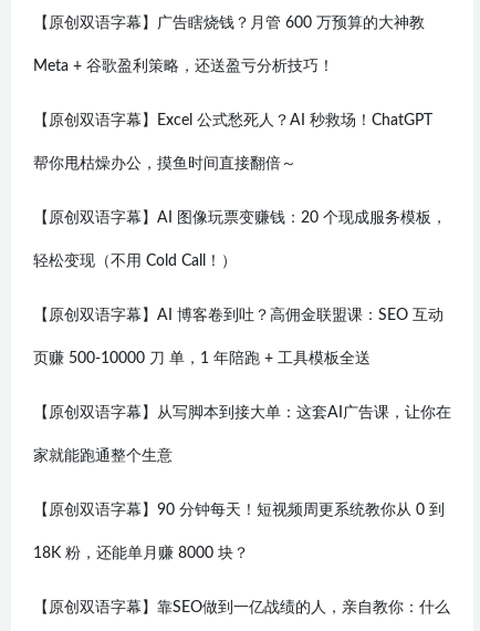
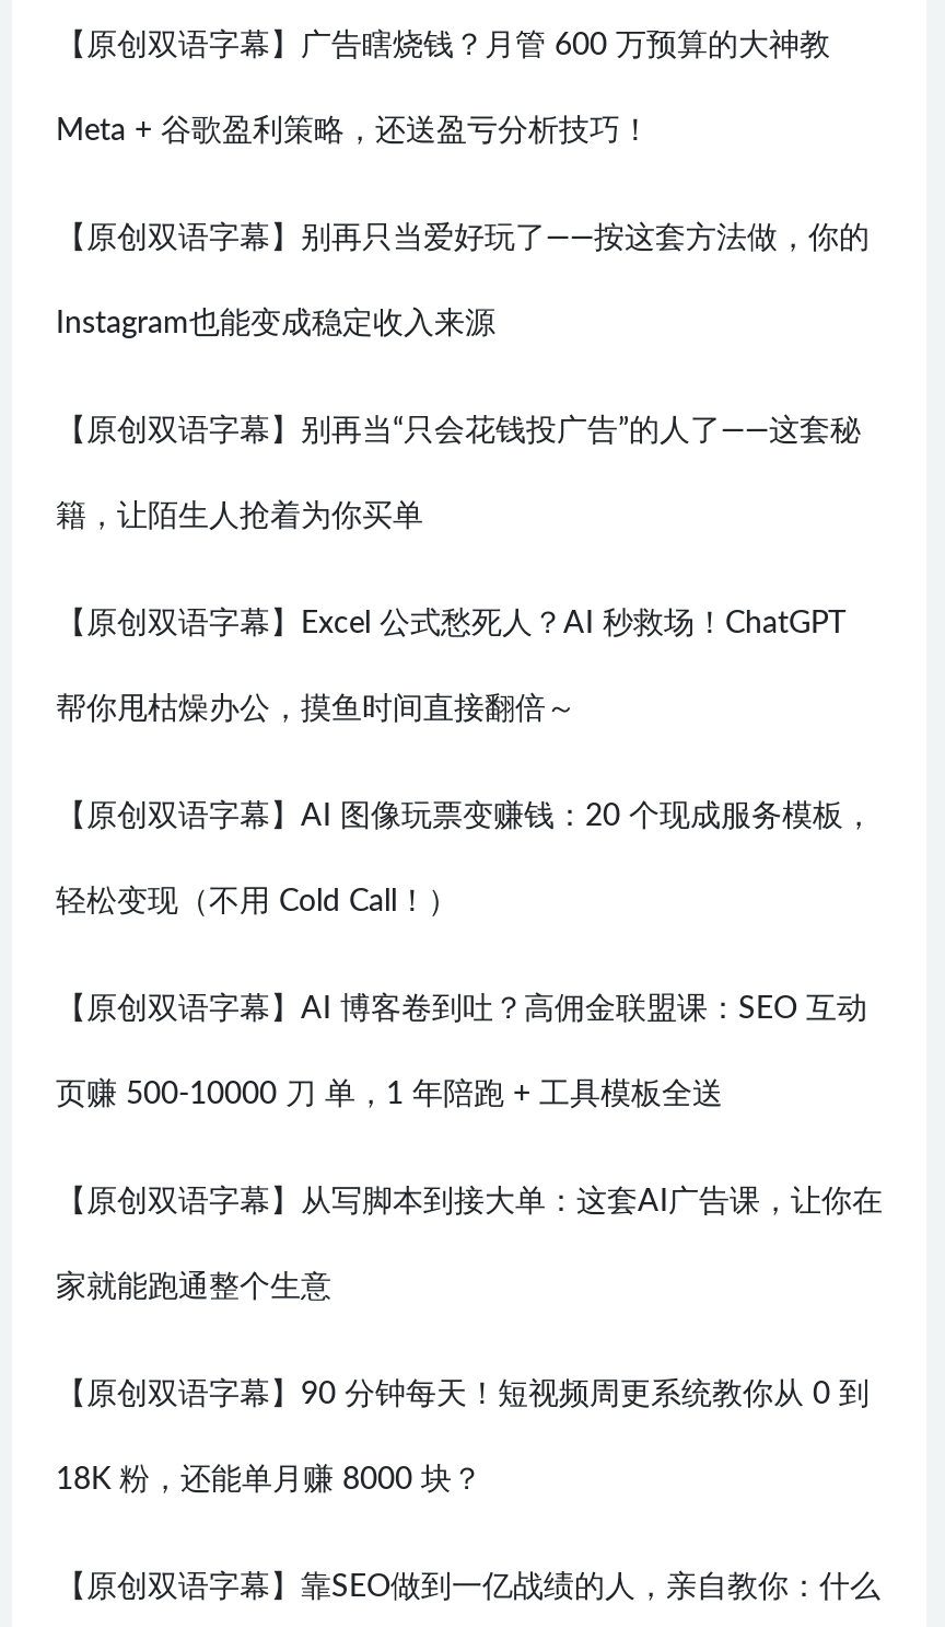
+ 【原创双语字幕】别再只当爱好玩了——按这套方法做，你的
+ Instagram也能变成稳定收入来源
+ 【原创双语字幕】别再当“只会花钱投广告”的人了——这套秘
+ 籍，让陌生人抢着为你买单
